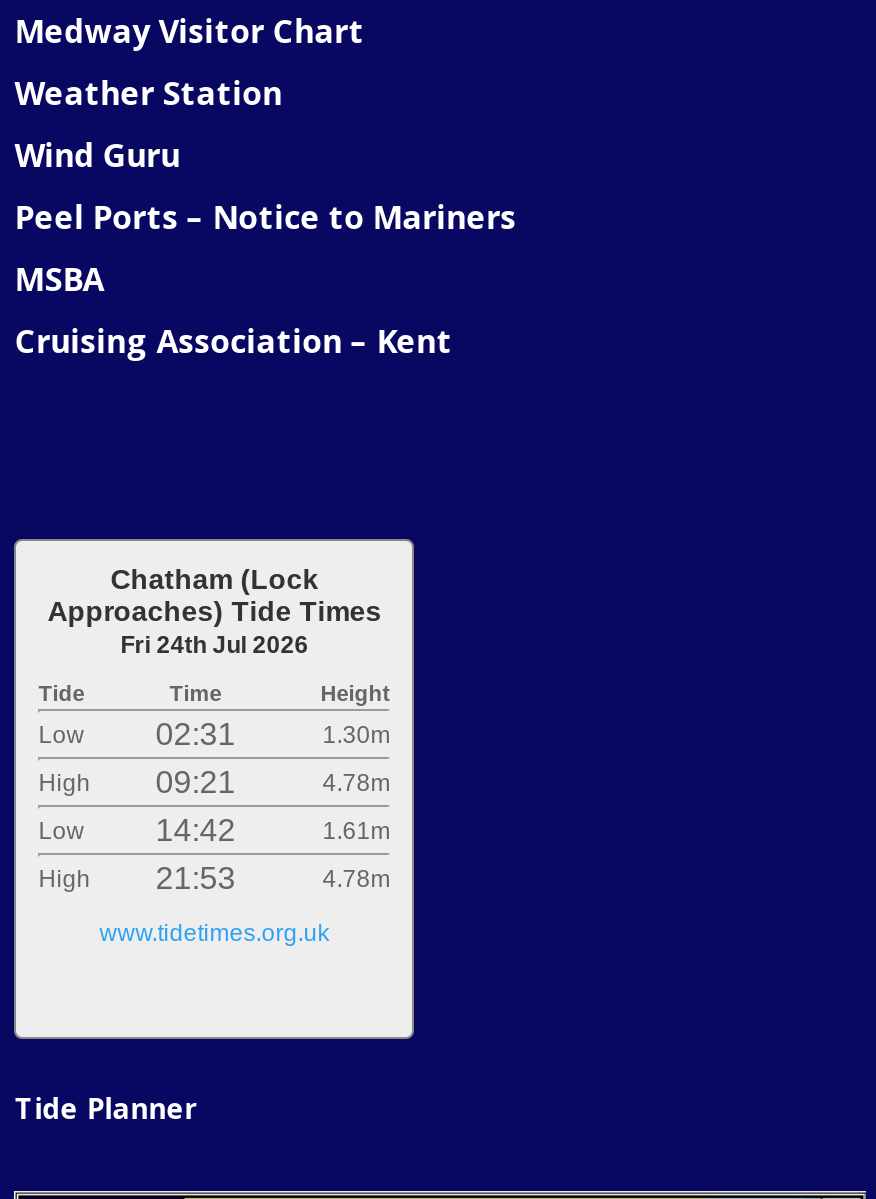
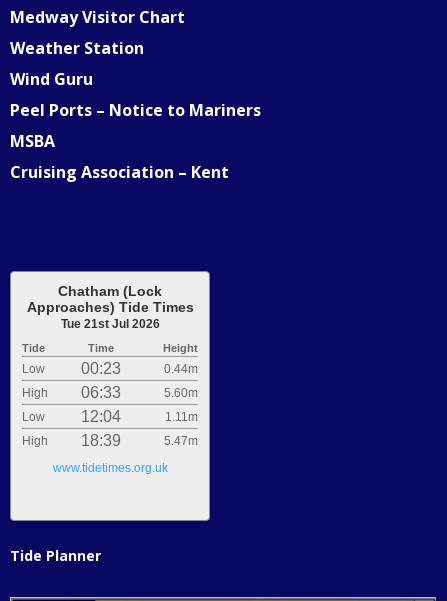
- Fri 24th Jul 2026
+ Tue 21st Jul 2026

- 02:31
- 1.30m
+ 00:23
+ 0.44m

- 09:21
- 4.78m
+ 06:33
+ 5.60m

- 14:42
- 1.61m
+ 12:04
+ 1.11m

- 21:53
- 4.78m
+ 18:39
+ 5.47m
